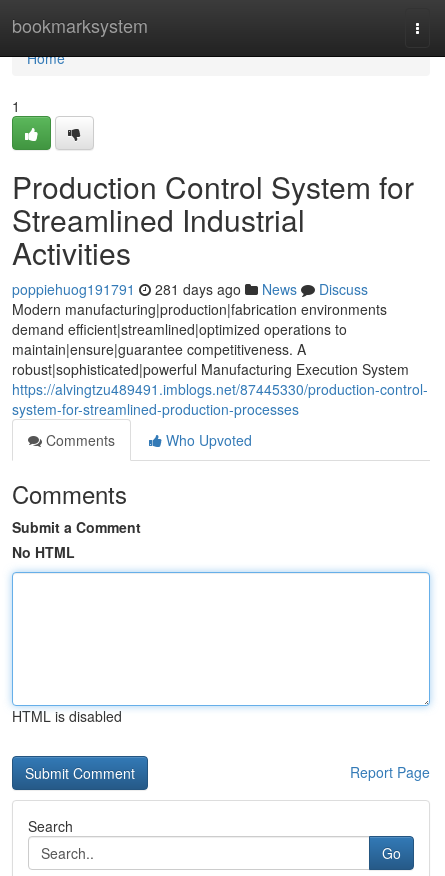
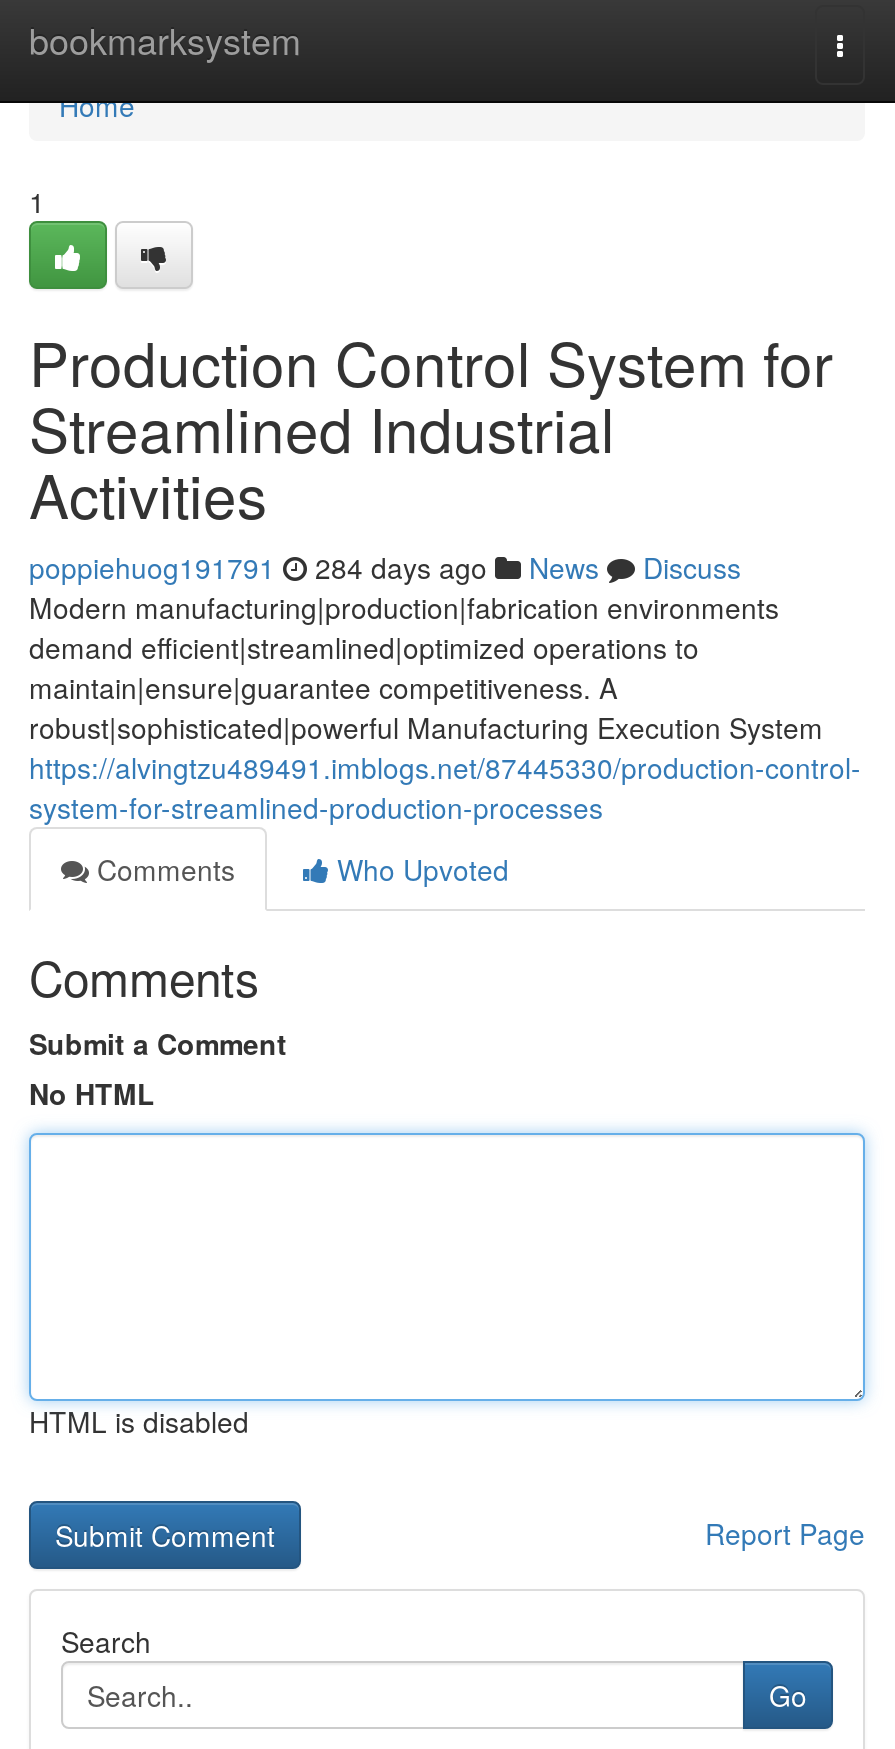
- poppiehuog191791 281 days ago News Discuss
+ poppiehuog191791 284 days ago News Discuss
